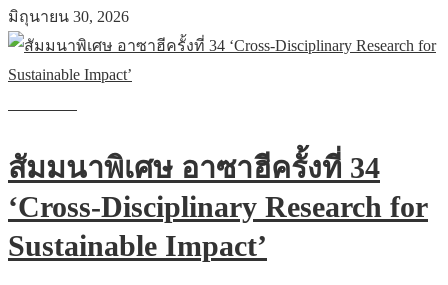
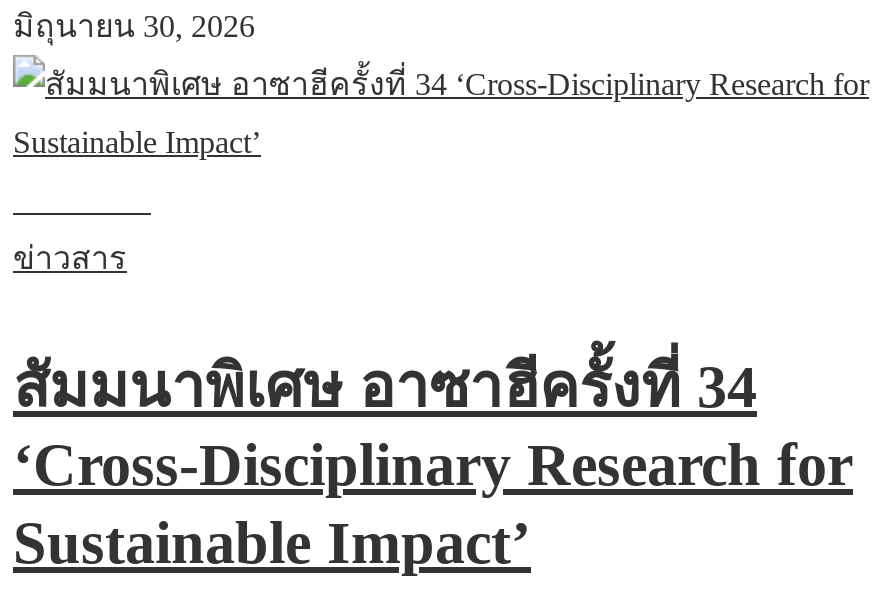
+ ข่าวสาร
